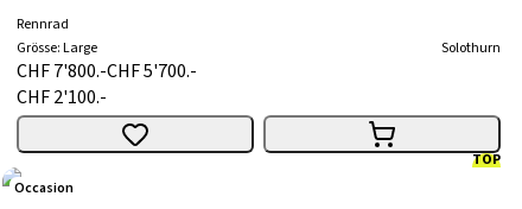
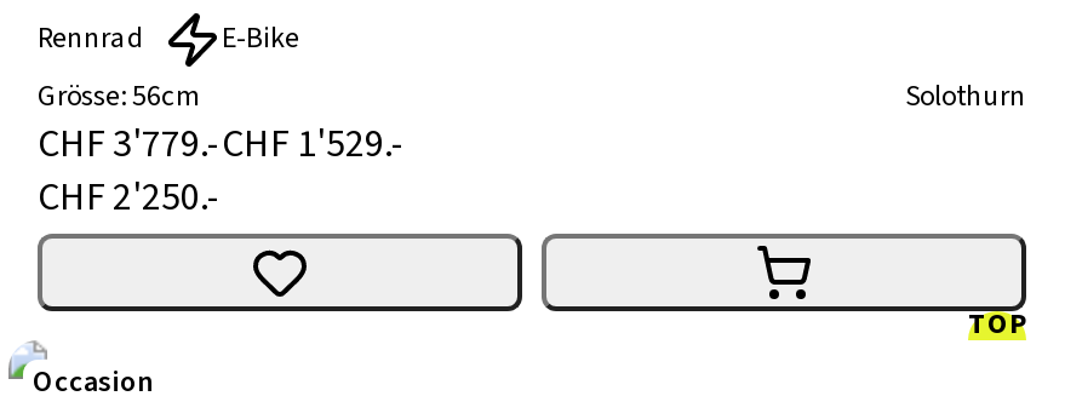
- Grösse: Large
+ E-Bike
+ Grösse: 56cm

- CHF 7'800.-CHF 5'700.-
+ CHF 3'779.-CHF 1'529.-

- CHF 2'100.-
+ CHF 2'250.-
